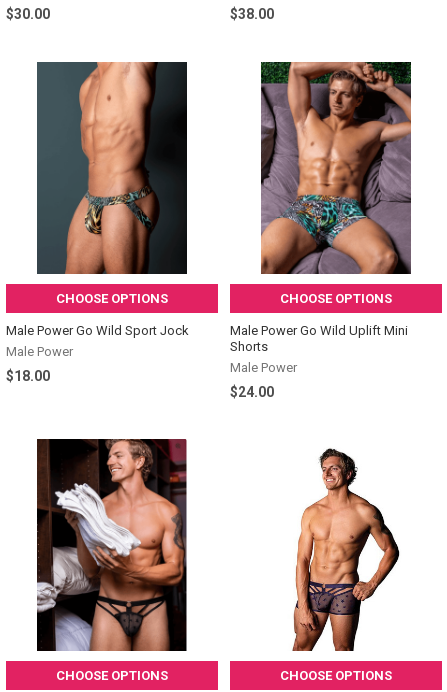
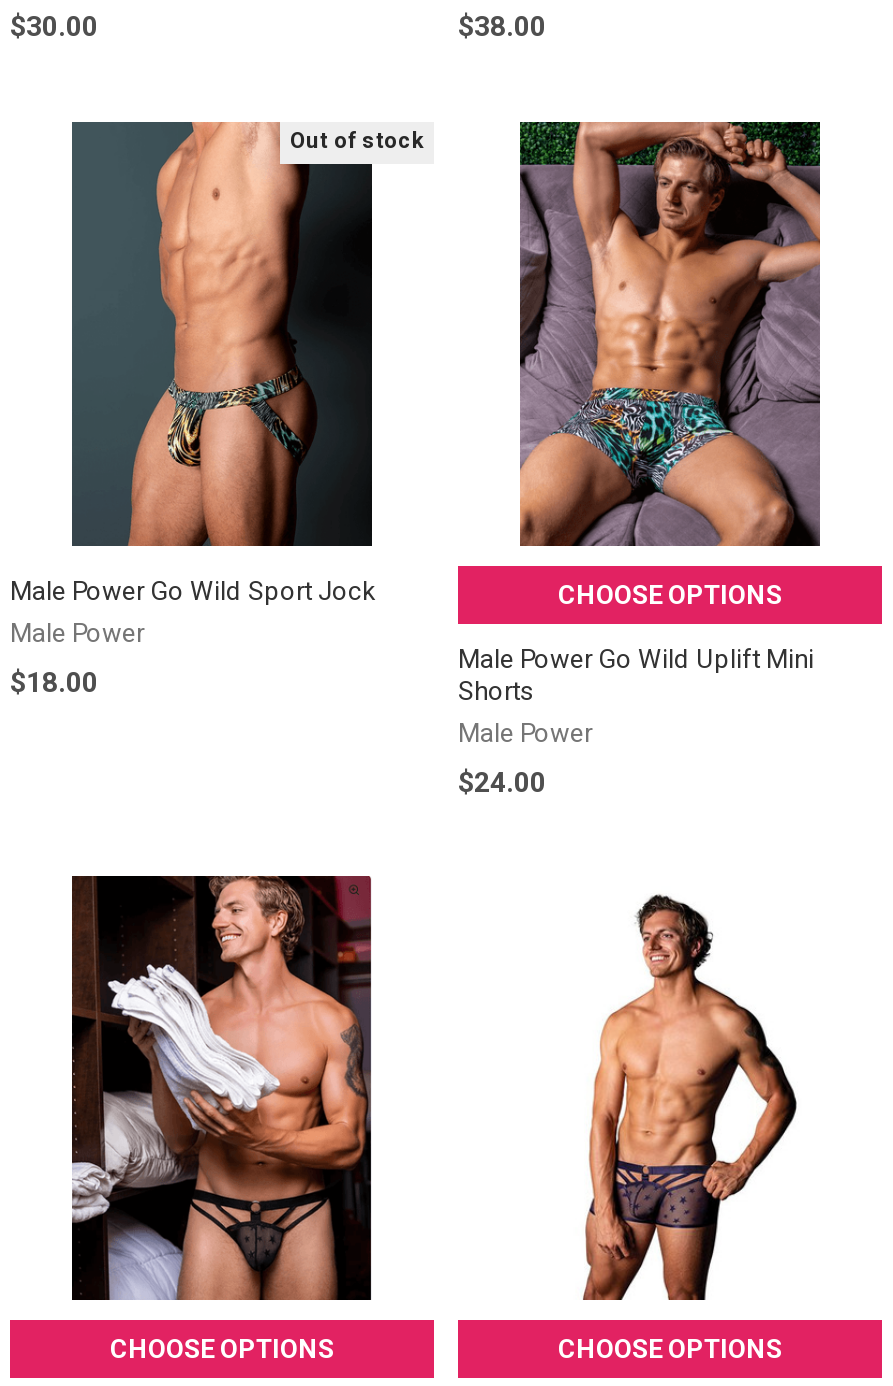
- CHOOSE OPTIONS
+ Out of stock

moved up: Male Power Go Wild Sport Jock | Male Power | $18.00
